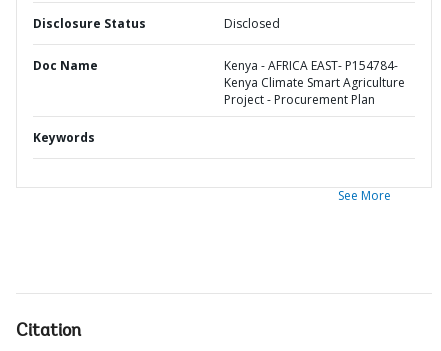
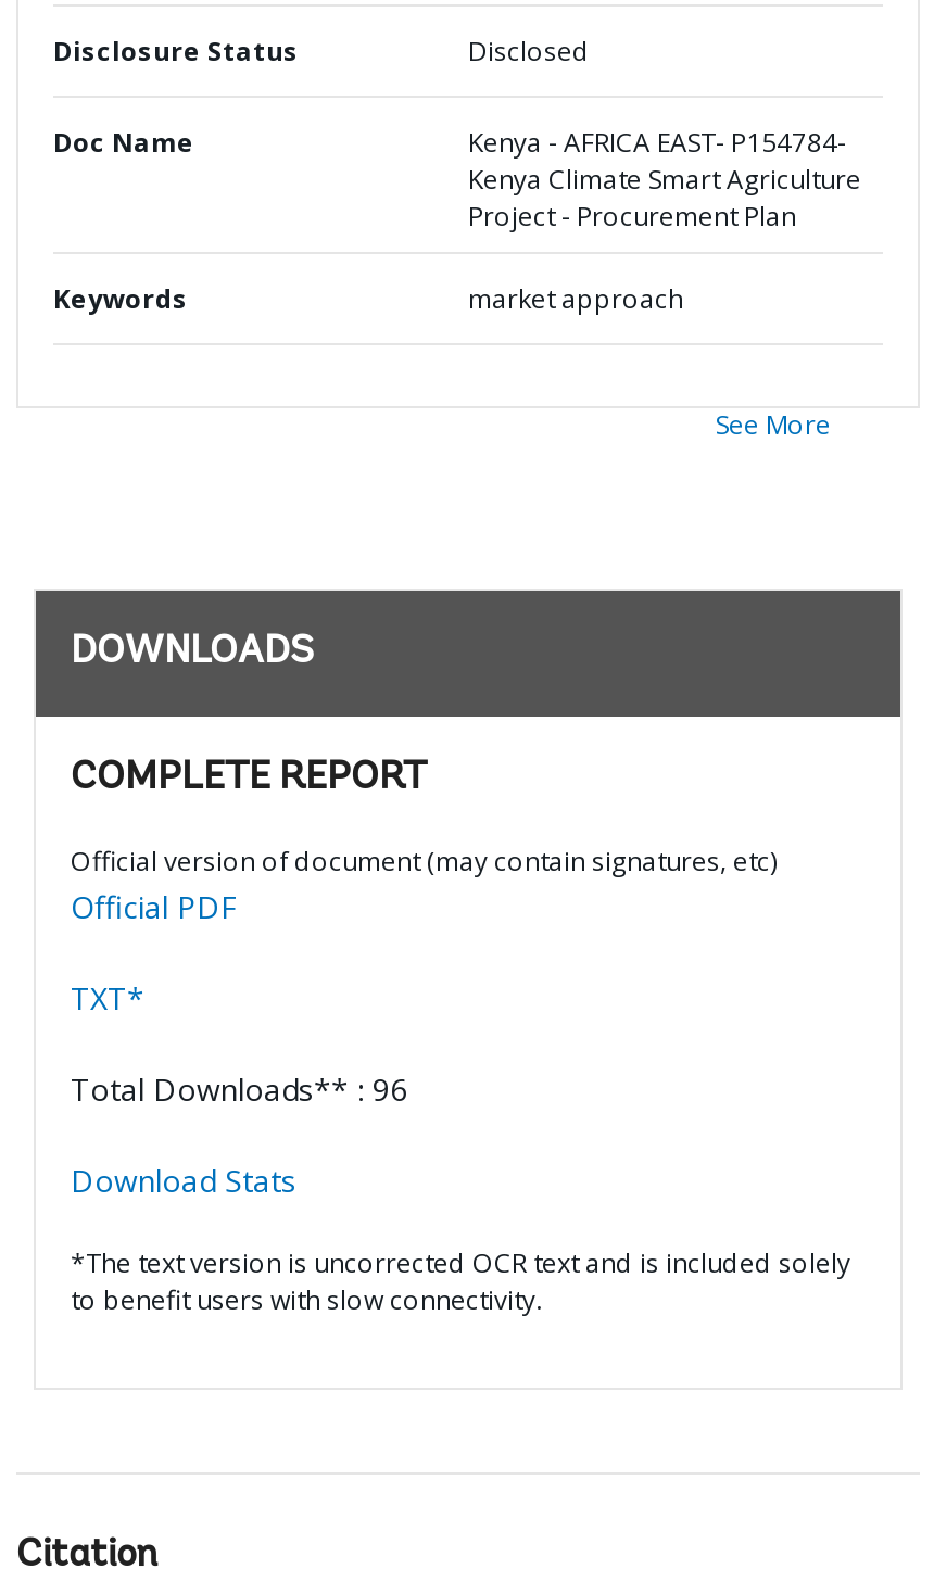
+ market approach

+ DOWNLOADS
+ COMPLETE REPORT
+ Official version of document (may contain signatures, etc)
+ Official PDF
+ TXT*
+ Total Downloads** : 96
+ Download Stats
+ *The text version is uncorrected OCR text and is included solely
+ to benefit users with slow connectivity.
